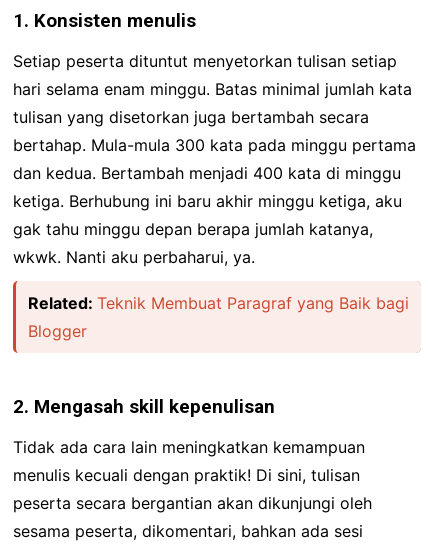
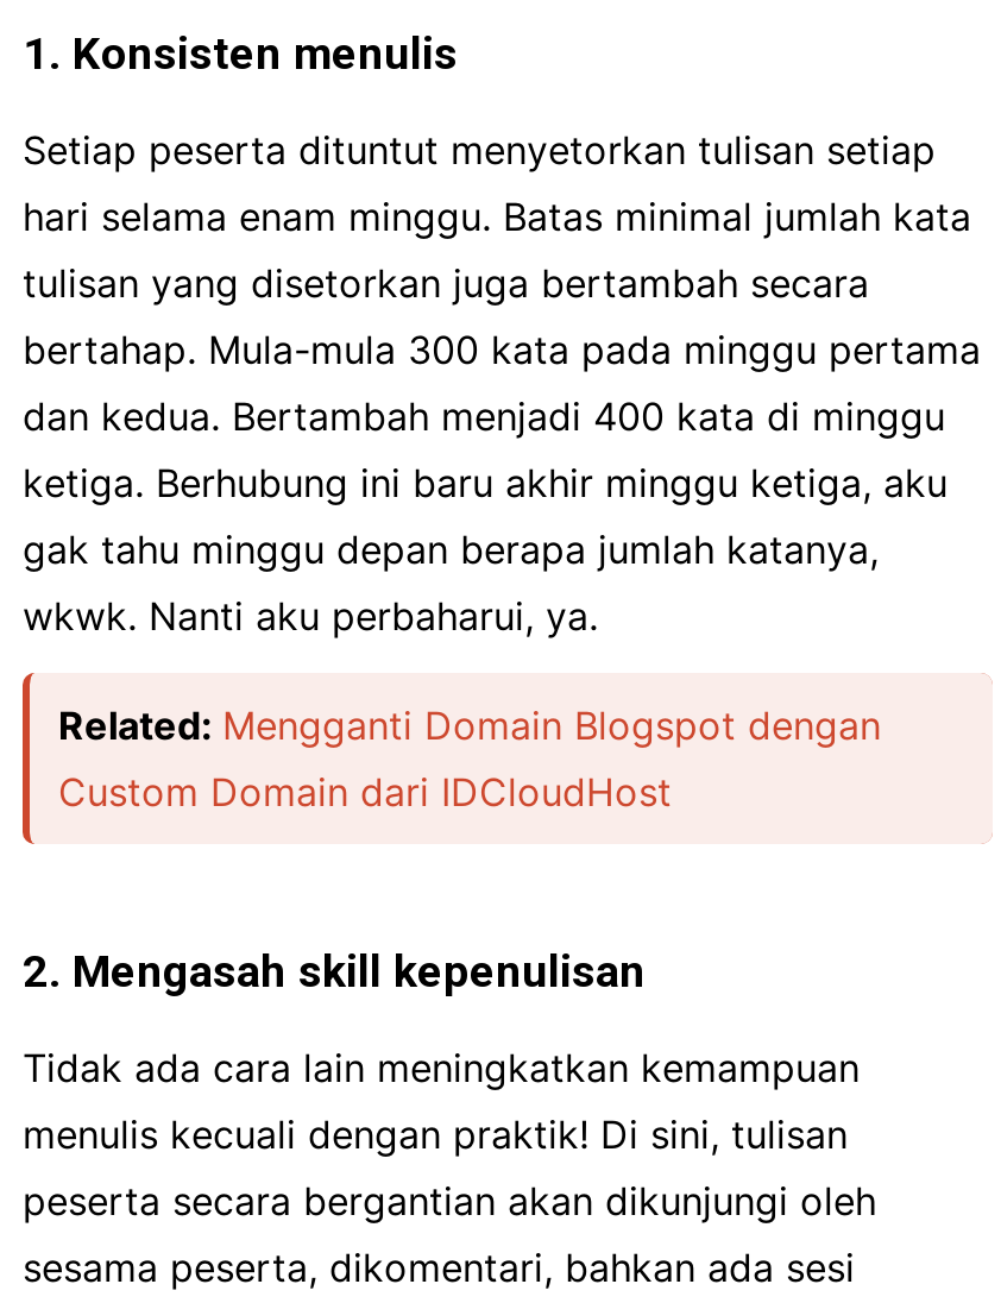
- Related: Teknik Membuat Paragraf yang Baik bagi
- Blogger
+ Related: Mengganti Domain Blogspot dengan
+ Custom Domain dari IDCloudHost
